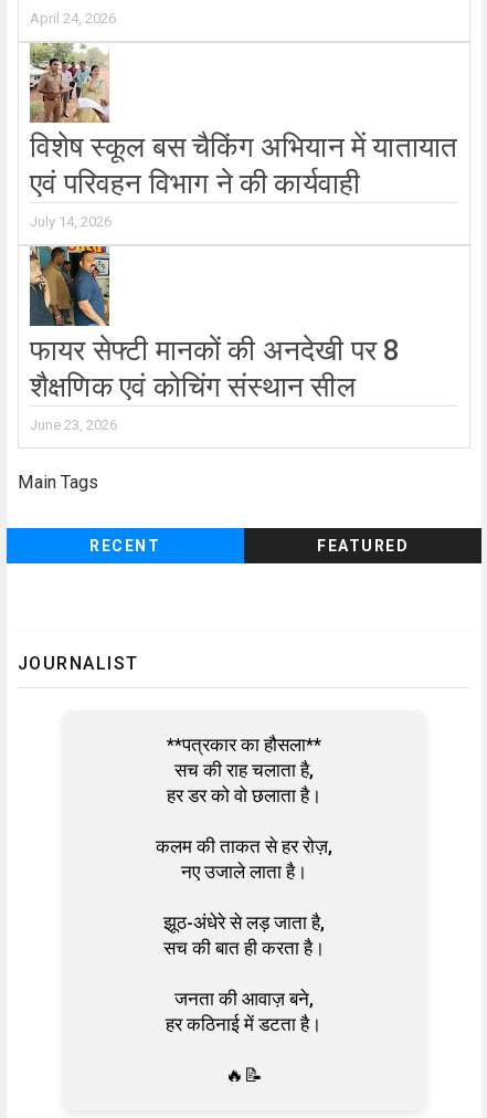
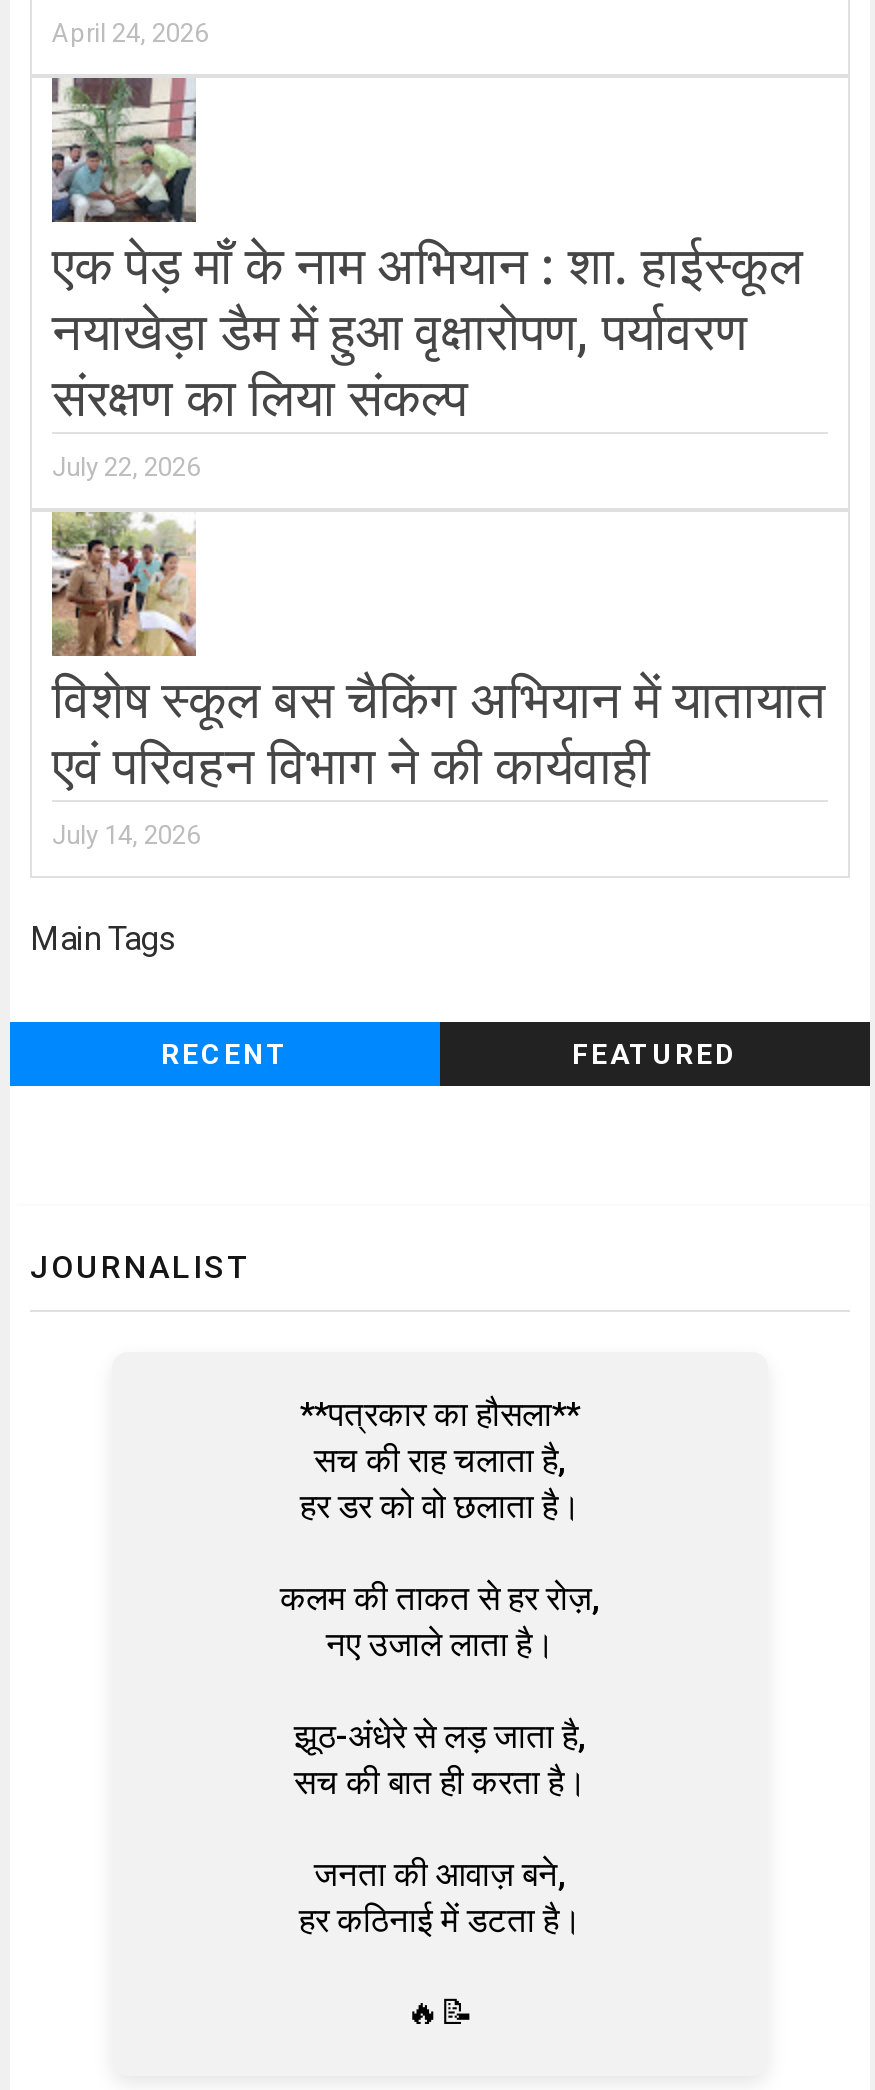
+ [image]
+ एक पेड़ माँ के नाम अभियान : शा. हाईस्कूल
+ नयाखेड़ा डैम में हुआ वृक्षारोपण, पर्यावरण
+ संरक्षण का लिया संकल्प
+ July 22, 2026

moved down: [image] | विशेष स्कूल बस चैकिंग अभियान में यातायात | एवं परिवहन विभाग ने की कार्यवाही | July 14, 2026

- [image]
- फायर सेफ्टी मानकों की अनदेखी पर 8
- शैक्षणिक एवं कोचिंग संस्थान सील
- June 23, 2026
